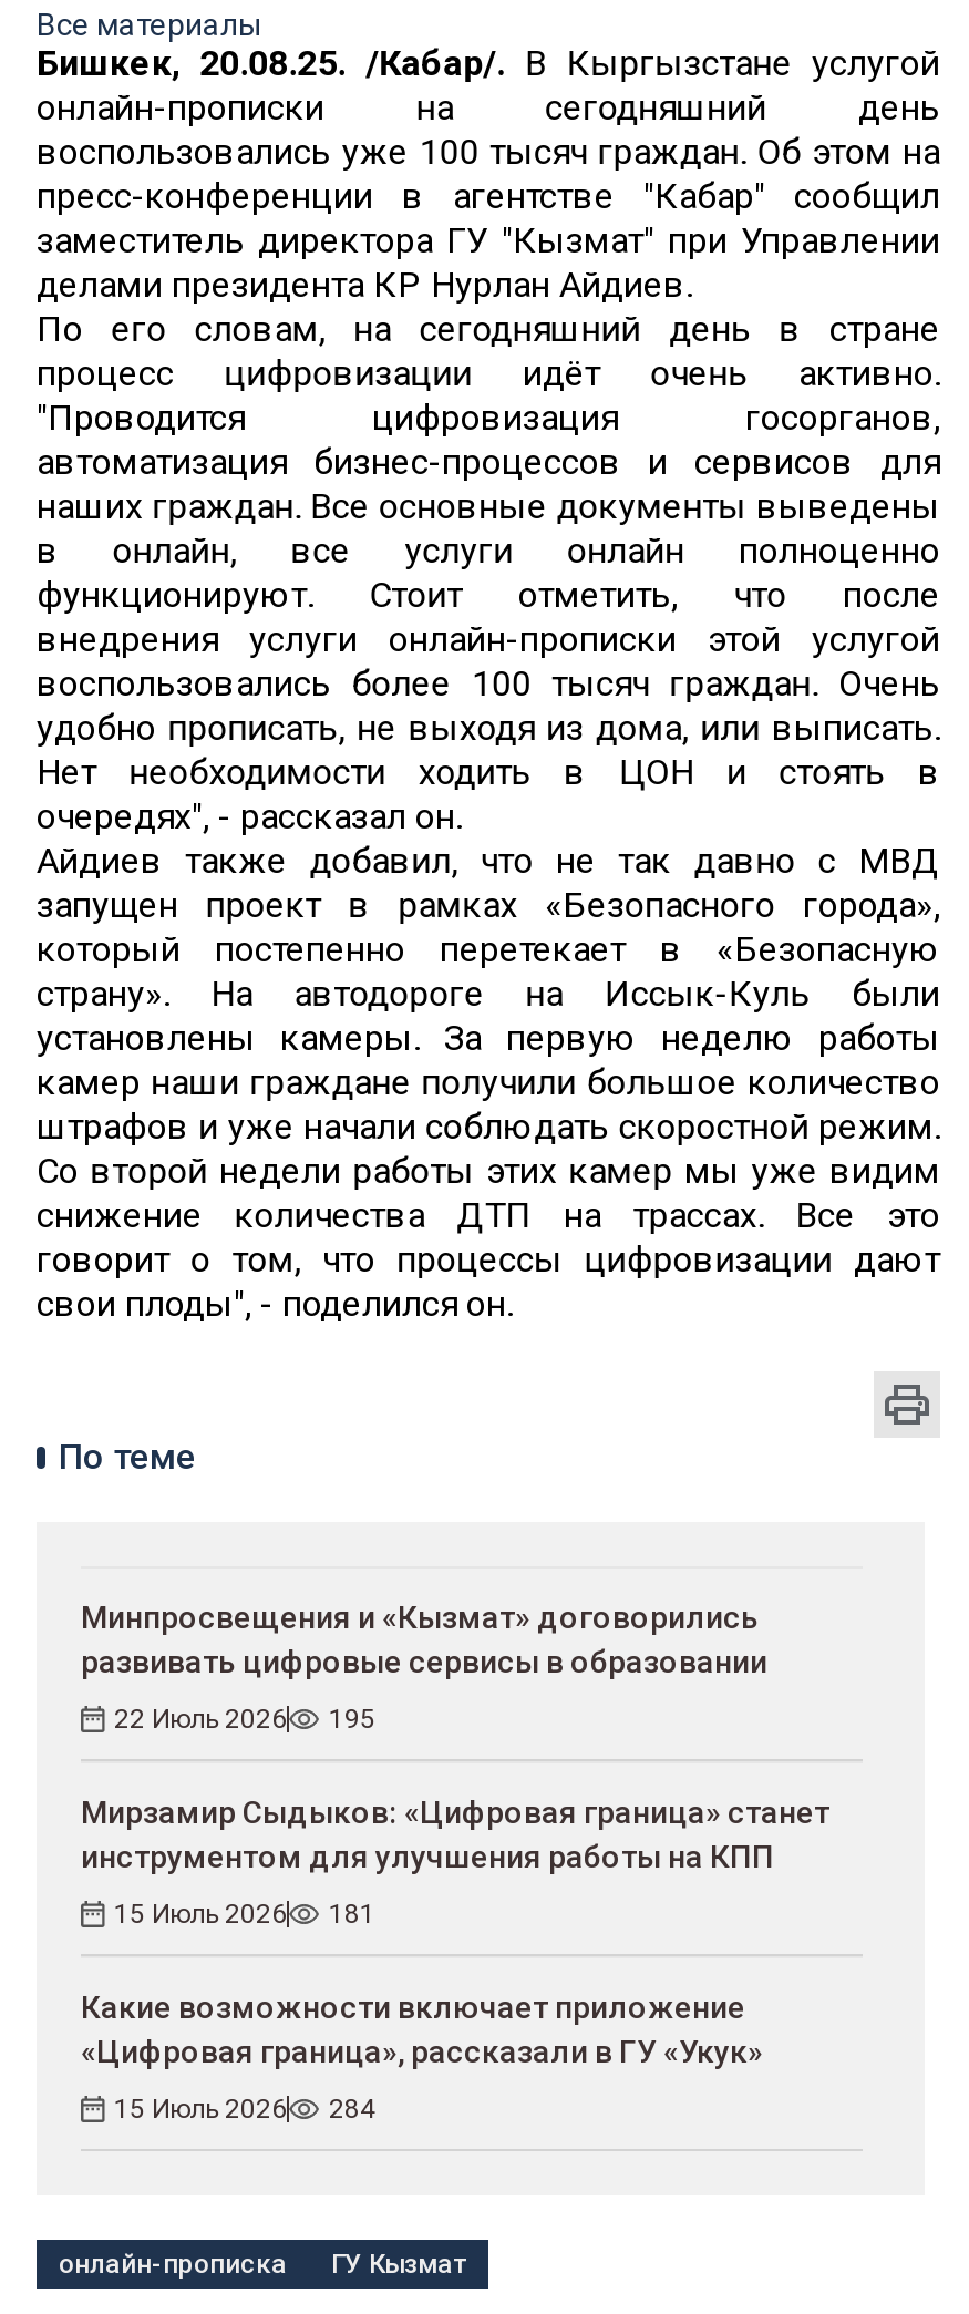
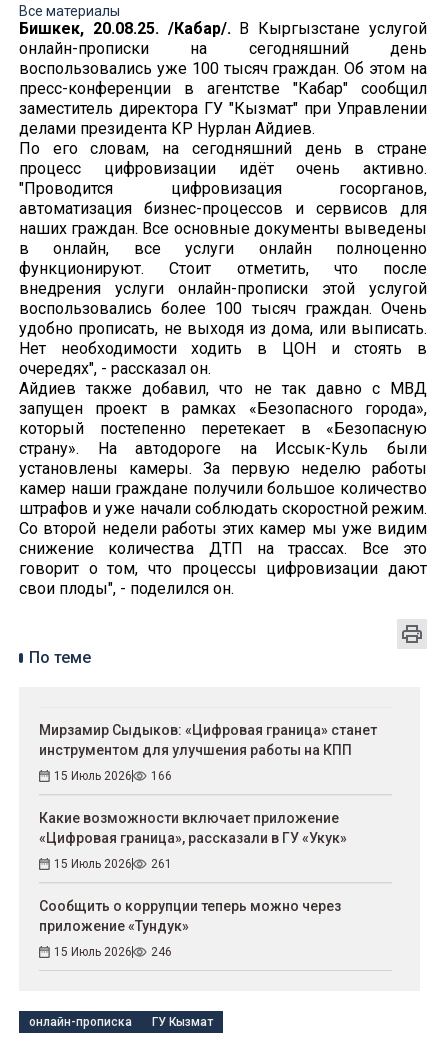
- Минпросвещения и «Кызмат» договорились
- развивать цифровые сервисы в образовании
- 22 Июль 2026
- 195

moved up: Мирзамир Сыдыков: «Цифровая граница» станет | инструментом для улучшения работы на КПП | 15 Июль 2026 | Какие возможности включает приложение | «Цифровая граница», рассказали в ГУ «Укук» | 15 Июль 2026

- 15 Июль 2026 181
+ 15 Июль 2026 166

- 284
+ 261
+ Сообщить о коррупции теперь можно через
+ приложение «Тундук»
+ 15 Июль 2026
+ 246
